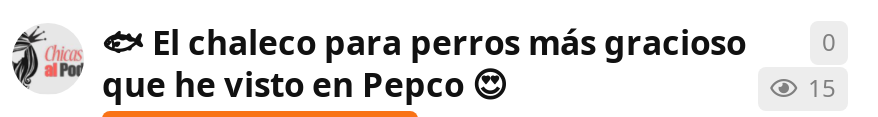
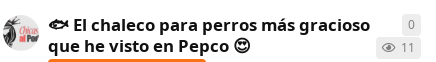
- 15
+ 11
